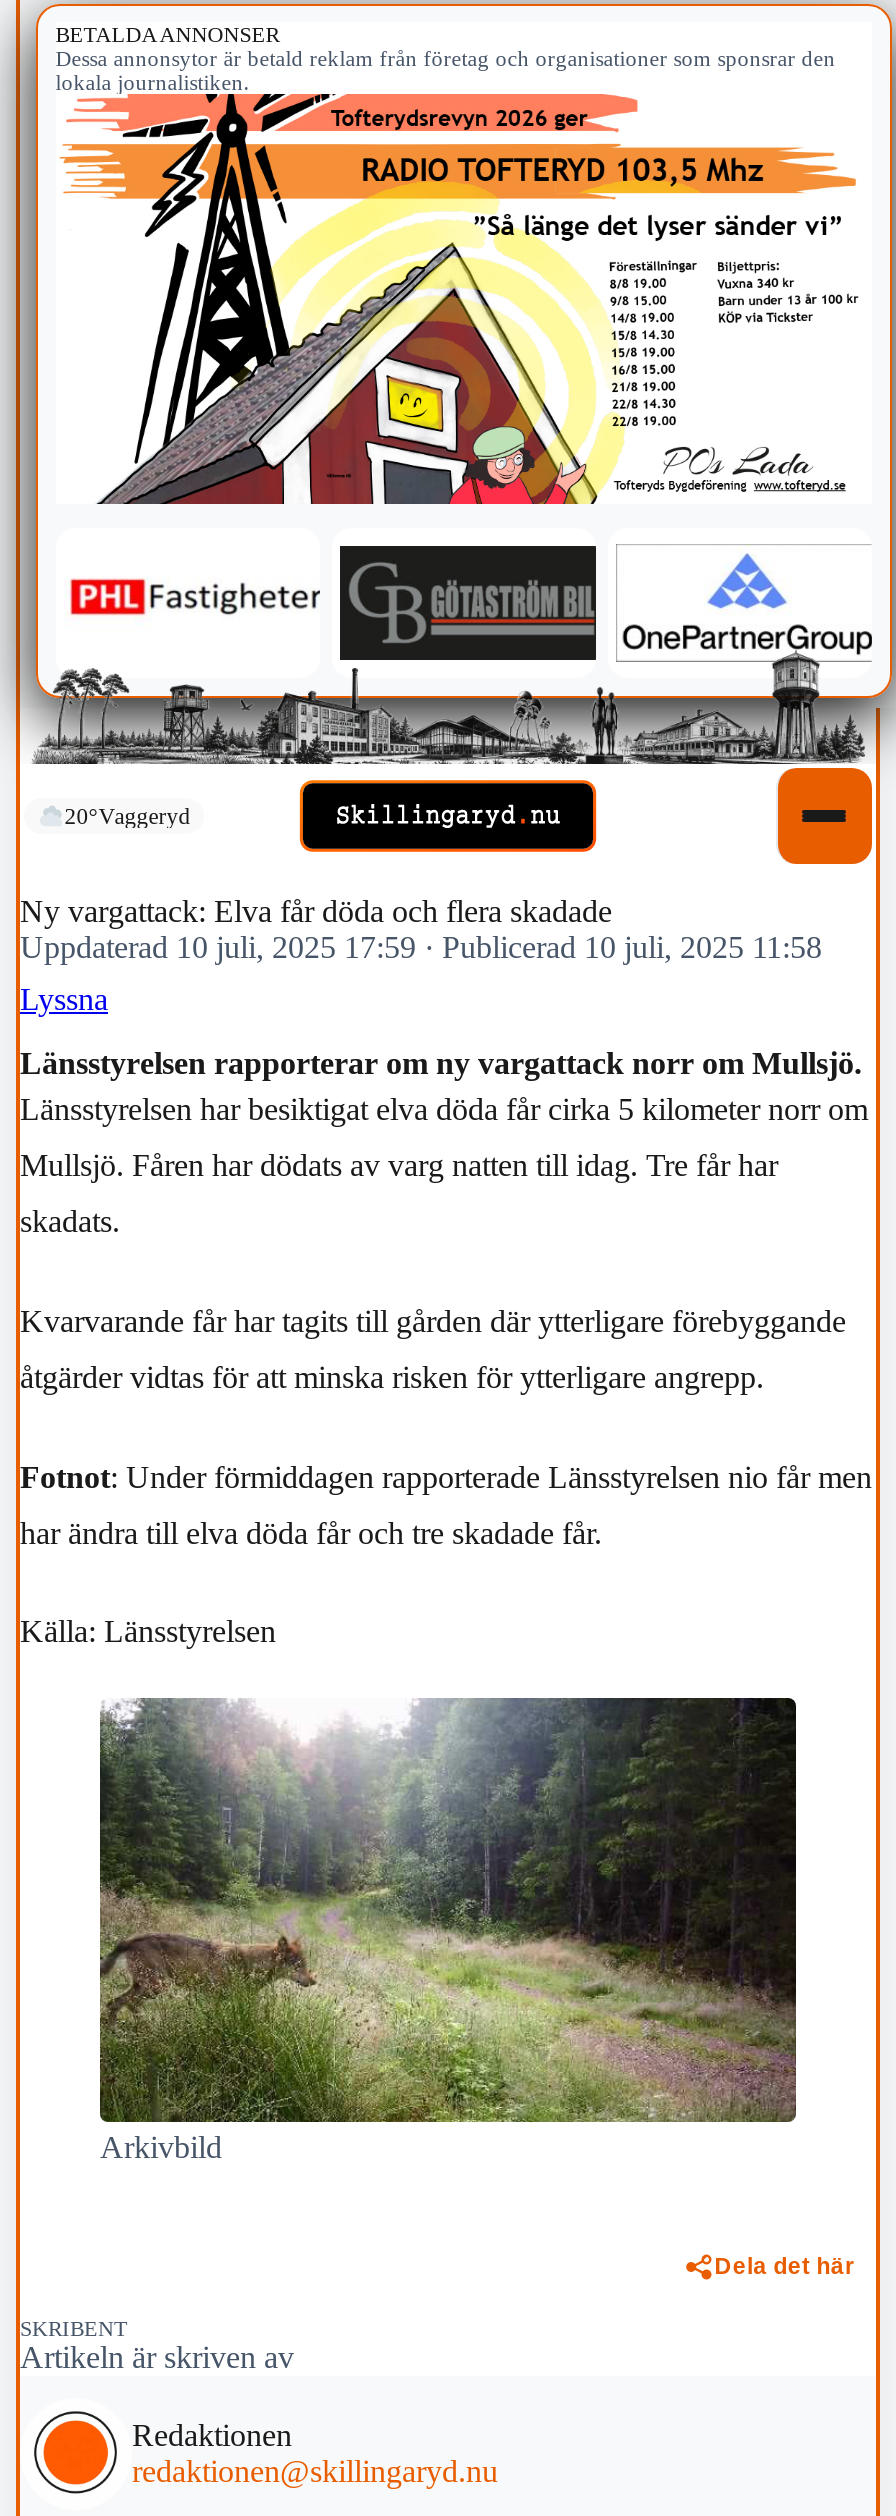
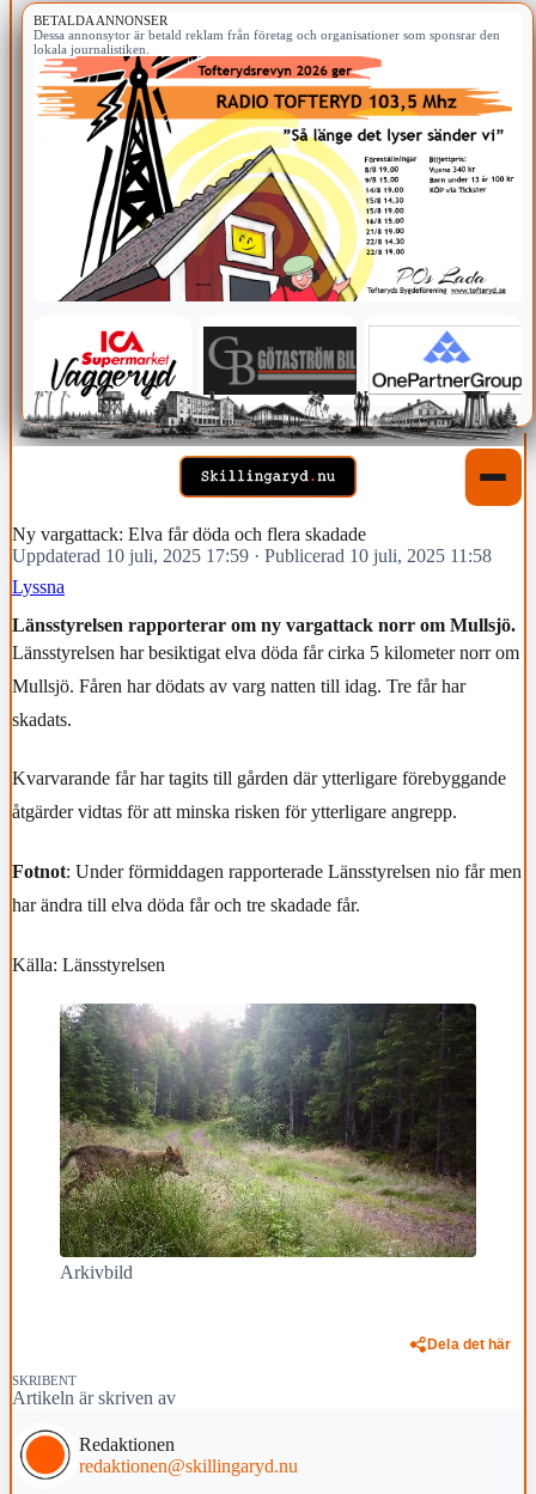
- [image]
+ [image]

- 20°Vaggeryd
